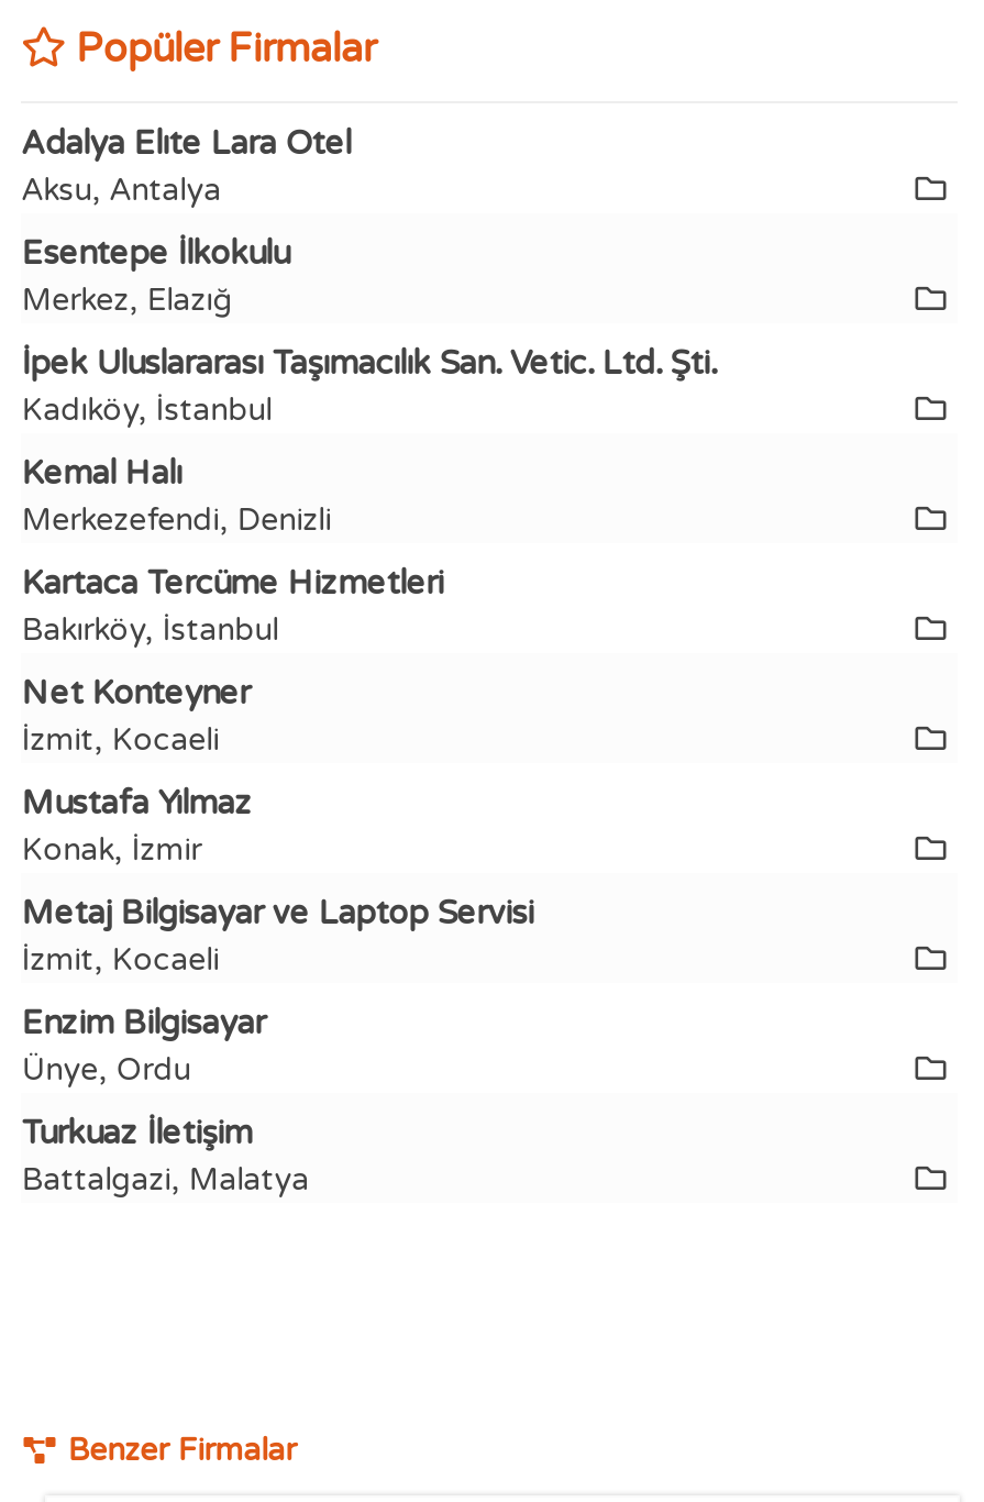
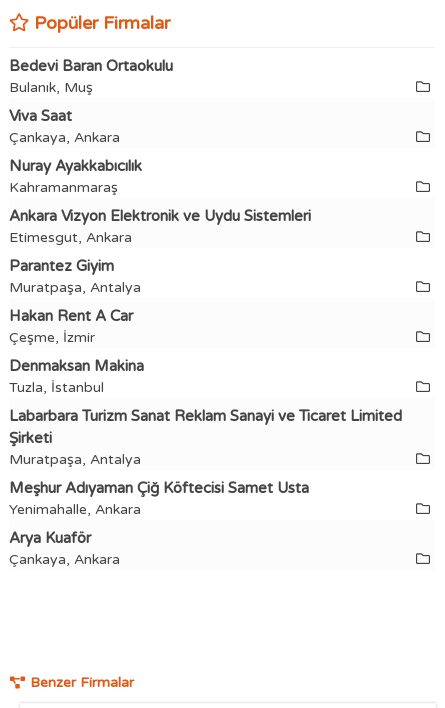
- Adalya Elıte Lara Otel
- Aksu, Antalya
+ Bedevi Baran Ortaokulu
+ Bulanık, Muş

- Esentepe İlkokulu
- Merkez, Elazığ
+ Viva Saat
+ Çankaya, Ankara

- İpek Uluslararası Taşımacılık San. Vetic. Ltd. Şti.
- Kadıköy, İstanbul
+ Nuray Ayakkabıcılık
+ Kahramanmaraş

- Kemal Halı
- Merkezefendi, Denizli
+ Ankara Vizyon Elektronik ve Uydu Sistemleri
+ Etimesgut, Ankara

- Kartaca Tercüme Hizmetleri
- Bakırköy, İstanbul
+ Parantez Giyim
+ Muratpaşa, Antalya

- Net Konteyner
- İzmit, Kocaeli
+ Hakan Rent A Car
+ Çeşme, İzmir

- Mustafa Yılmaz
- Konak, İzmir
+ Denmaksan Makina
+ Tuzla, İstanbul

- Metaj Bilgisayar ve Laptop Servisi
- İzmit, Kocaeli
+ Labarbara Turizm Sanat Reklam Sanayi ve Ticaret Limited
+ Şirketi
+ Muratpaşa, Antalya

- Enzim Bilgisayar
- Ünye, Ordu
+ Meşhur Adıyaman Çiğ Köftecisi Samet Usta
+ Yenimahalle, Ankara

- Turkuaz İletişim
- Battalgazi, Malatya
+ Arya Kuaför
+ Çankaya, Ankara
